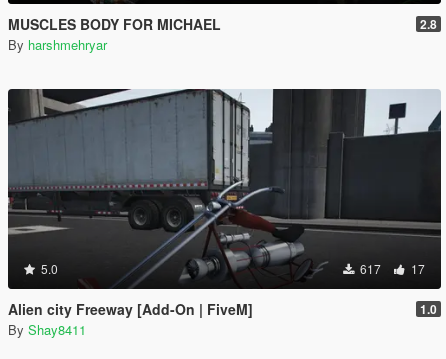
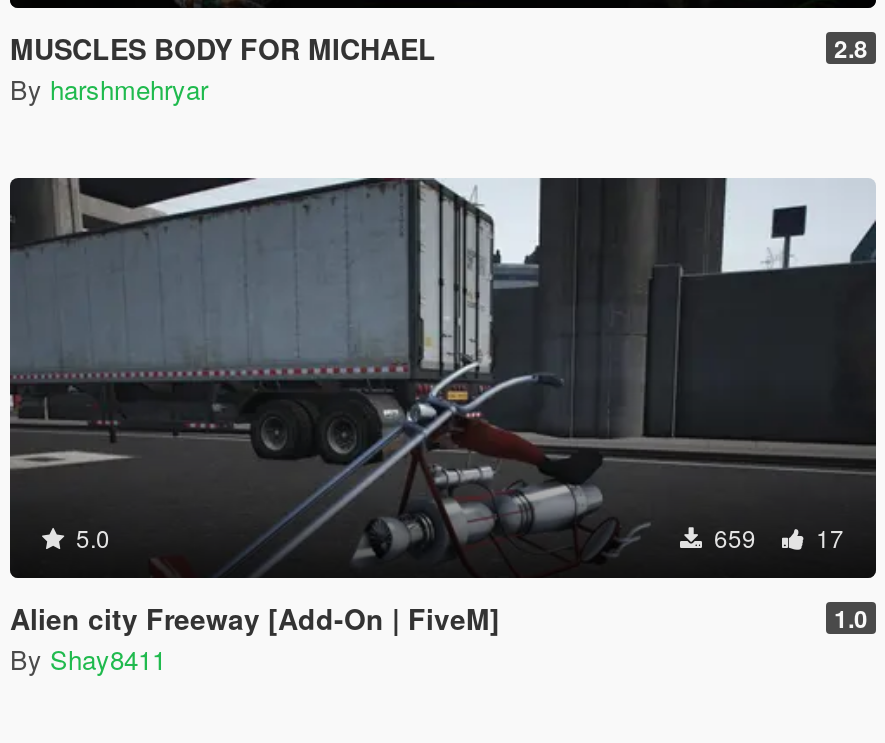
- 617 17
+ 659 17
